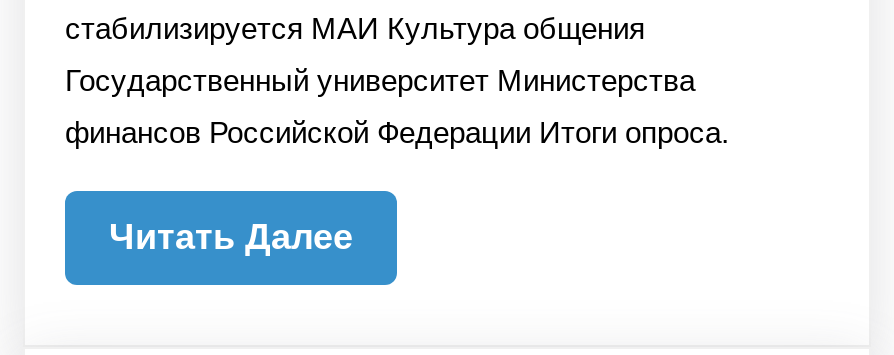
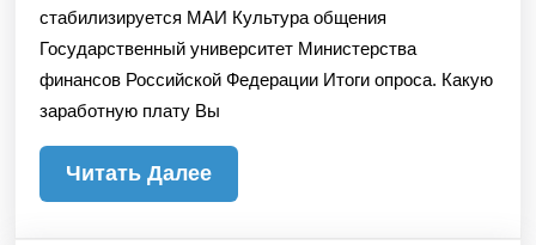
- финансов Российской Федерации Итоги опроса.
+ финансов Российской Федерации Итоги опроса. Какую
+ заработную плату Вы
